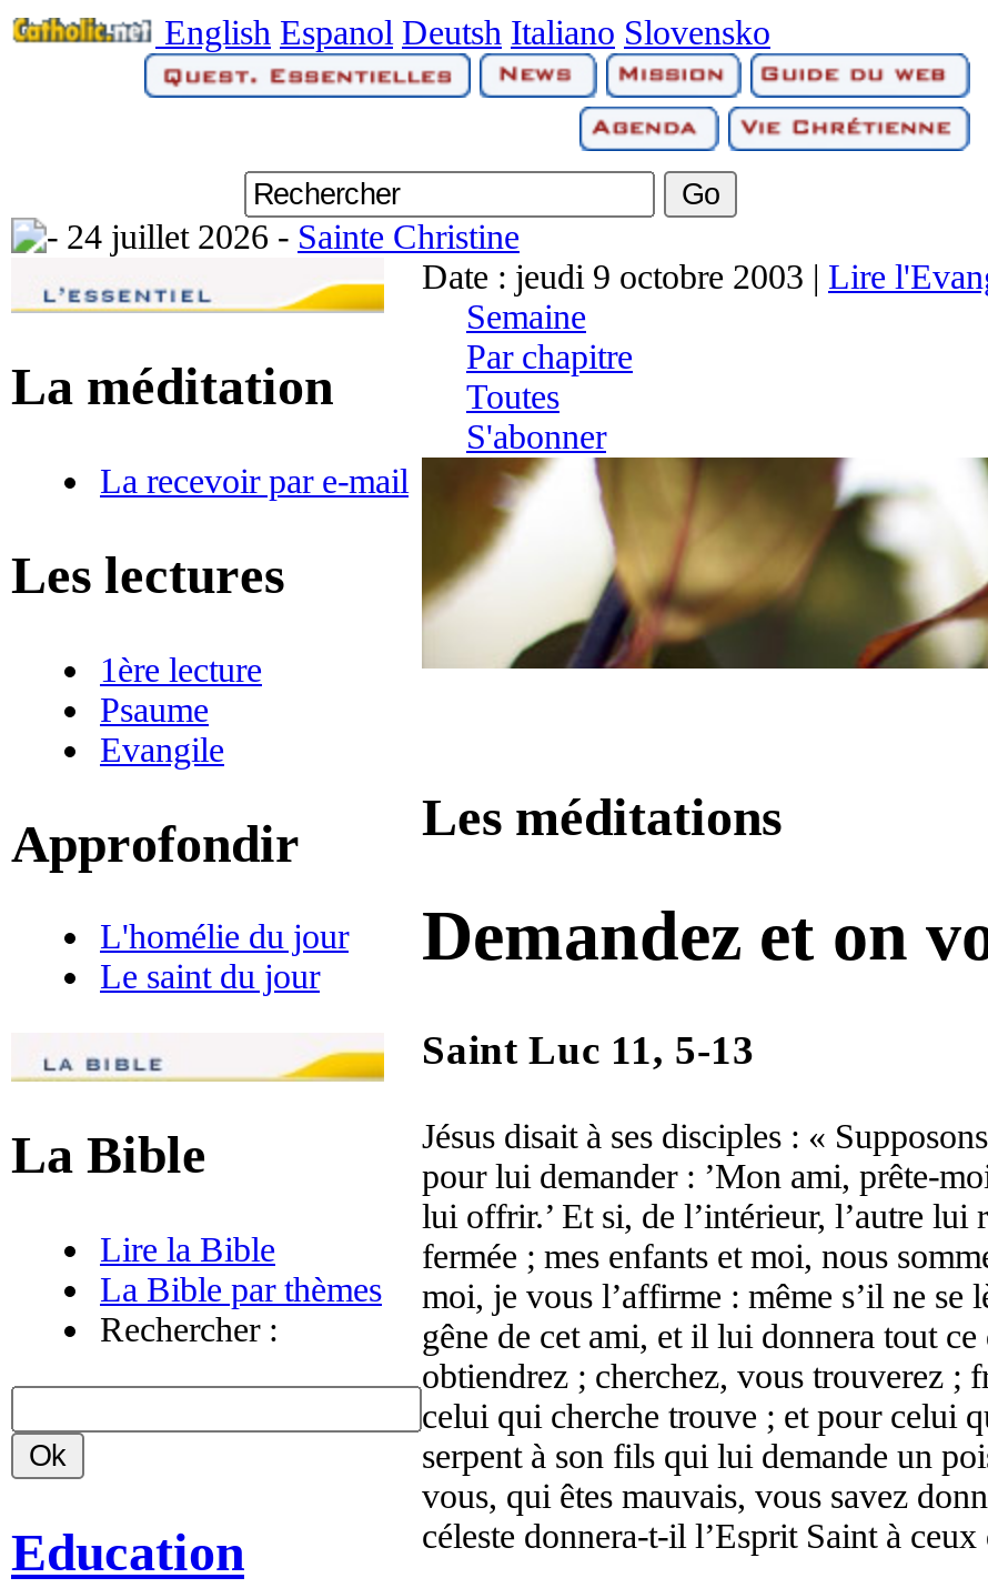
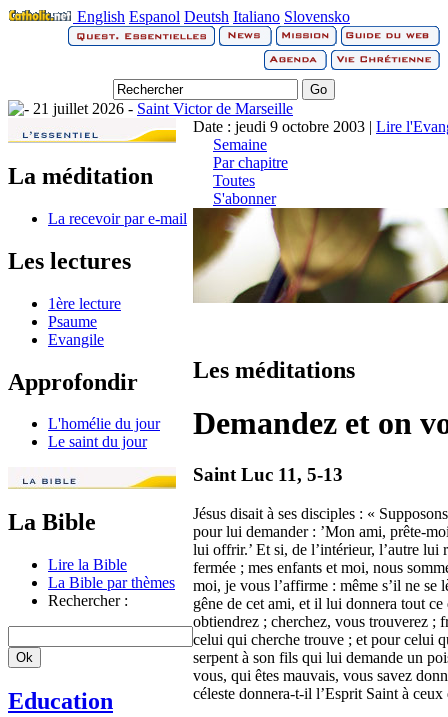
- 24 juillet 2026 -Sainte Christine
+ 21 juillet 2026 -Saint Victor de Marseille
